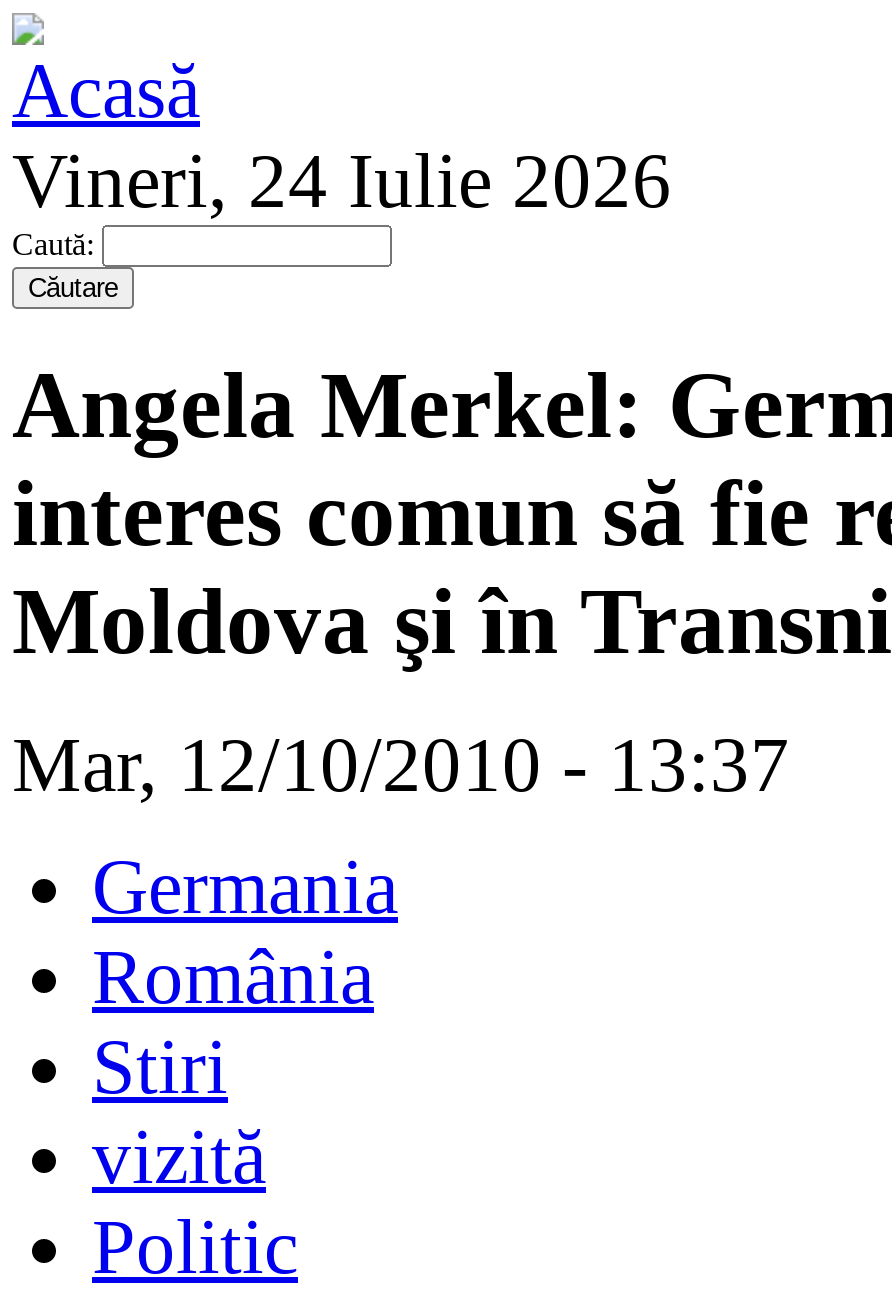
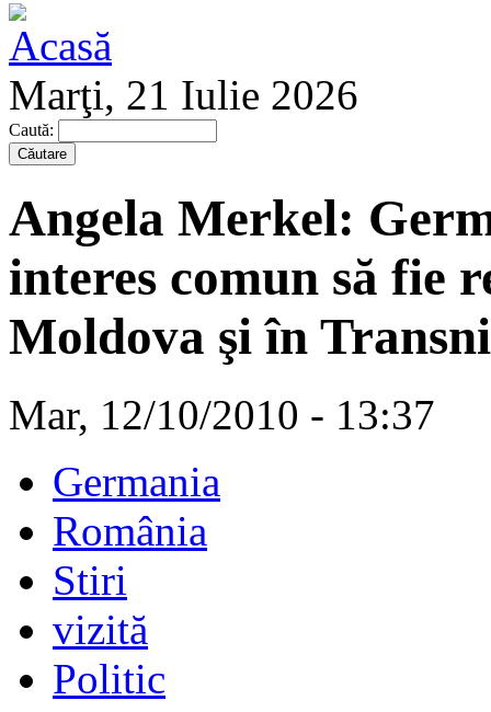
- Vineri, 24 Iulie 2026
+ Marţi, 21 Iulie 2026
